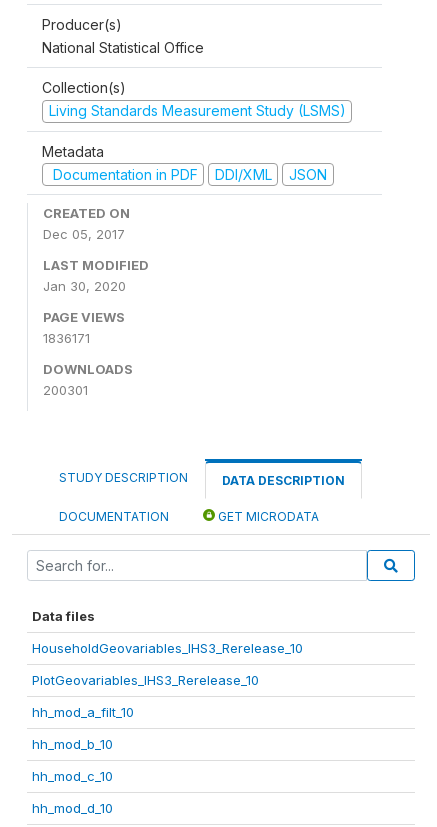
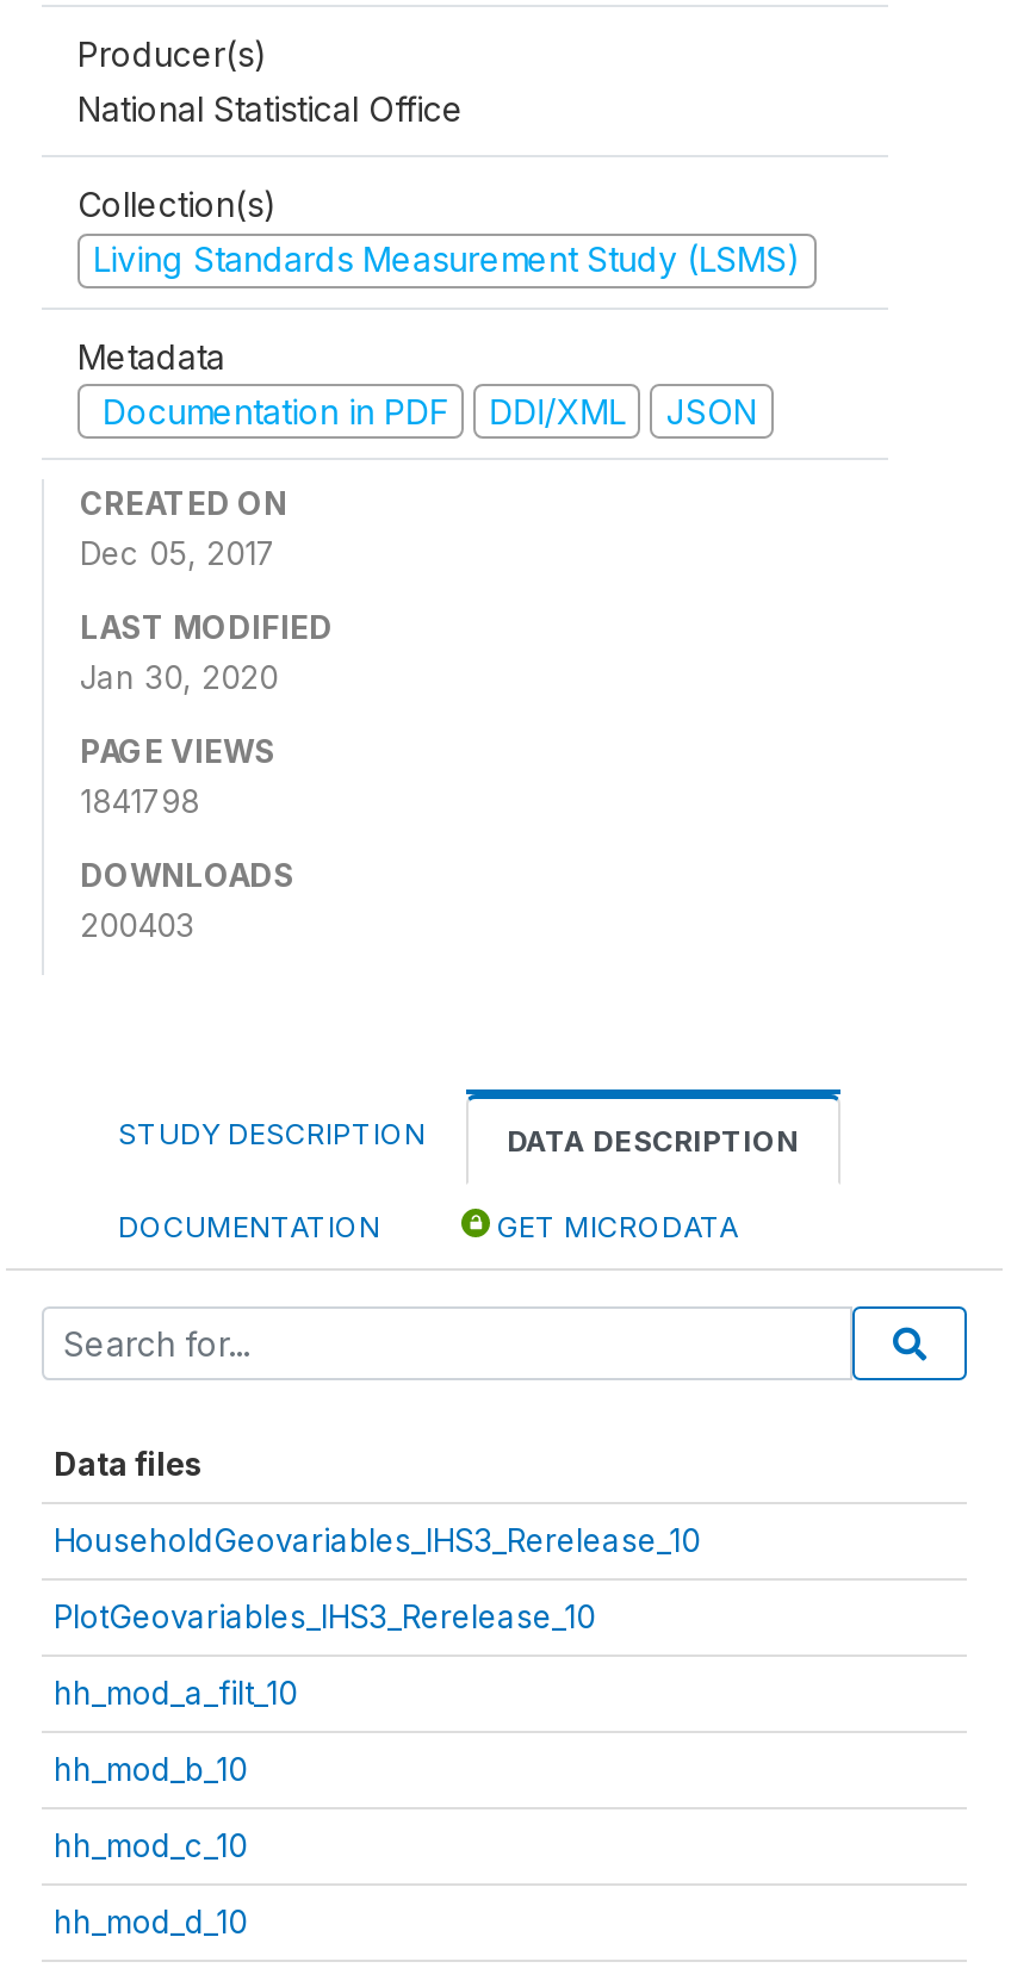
- 1836171
+ 1841798

- 200301
+ 200403
